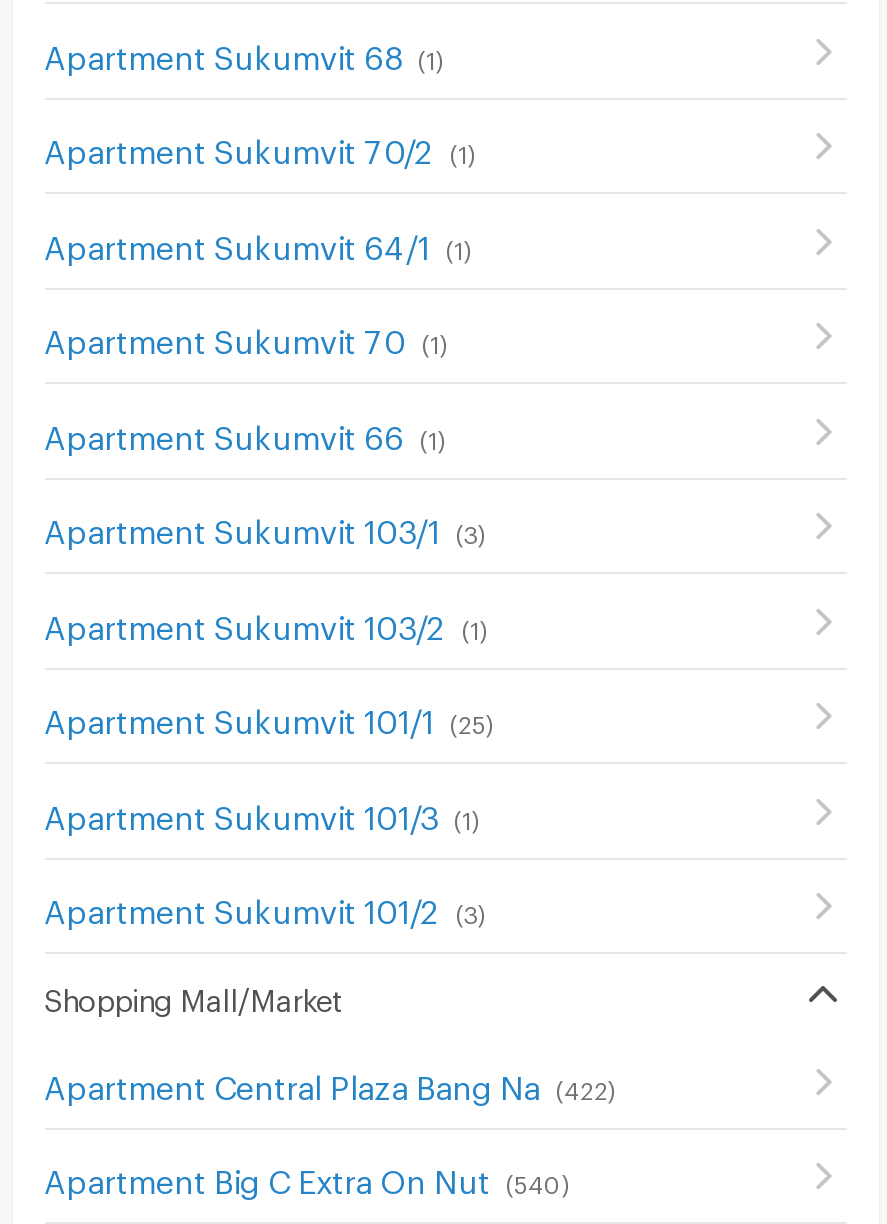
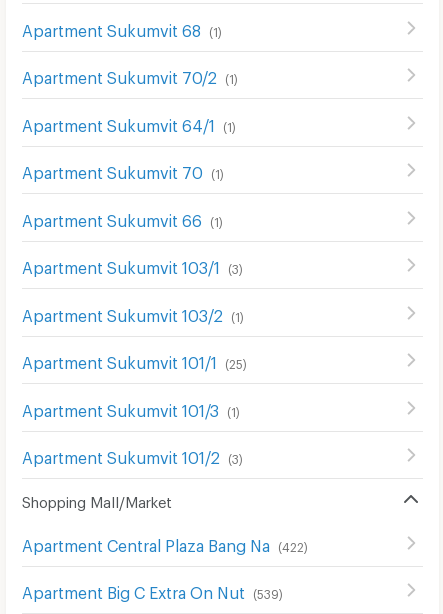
- Apartment Big C Extra On Nut (540)
+ Apartment Big C Extra On Nut (539)
